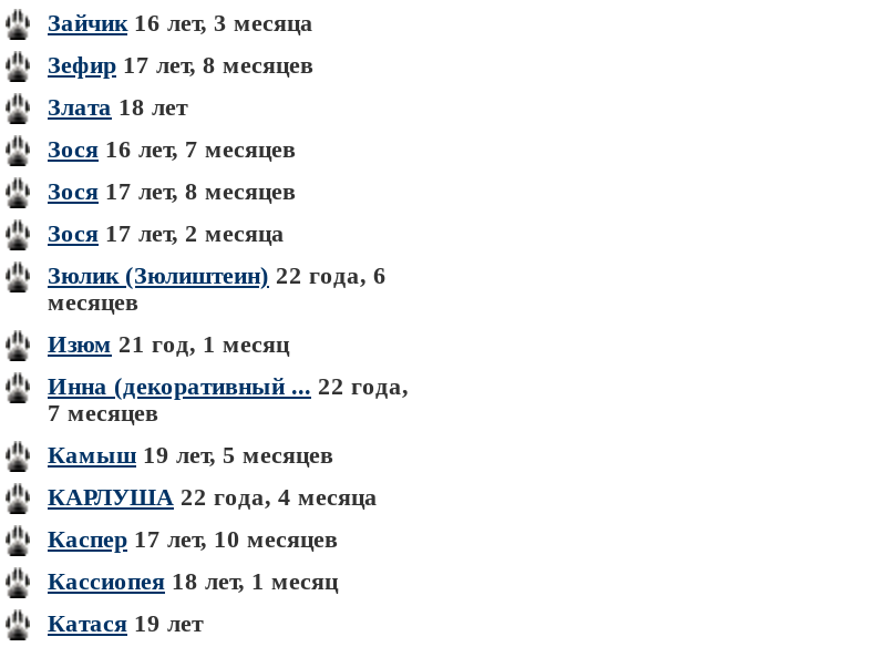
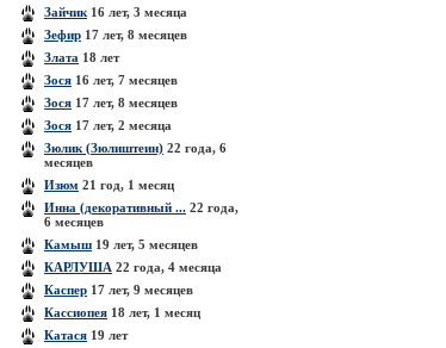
- 7 месяцев
+ 6 месяцев

- Каспер 17 лет, 10 месяцев
+ Каспер 17 лет, 9 месяцев
